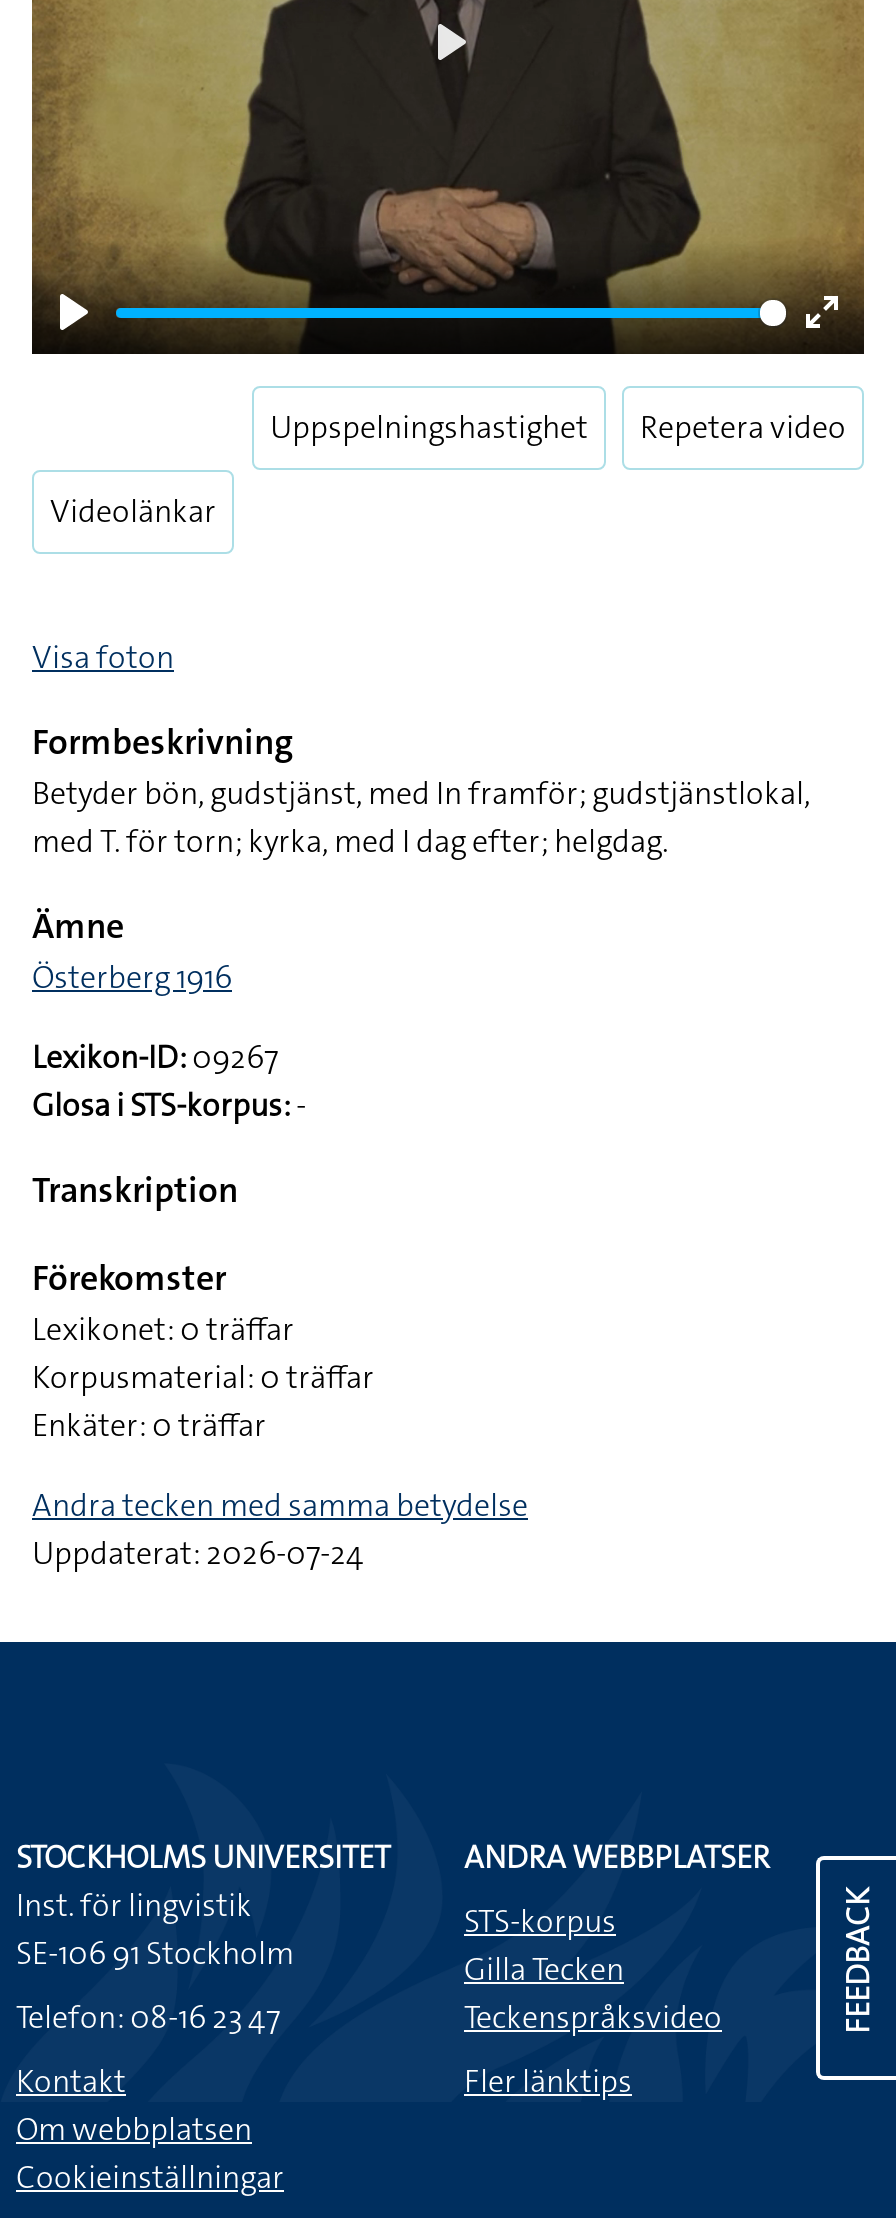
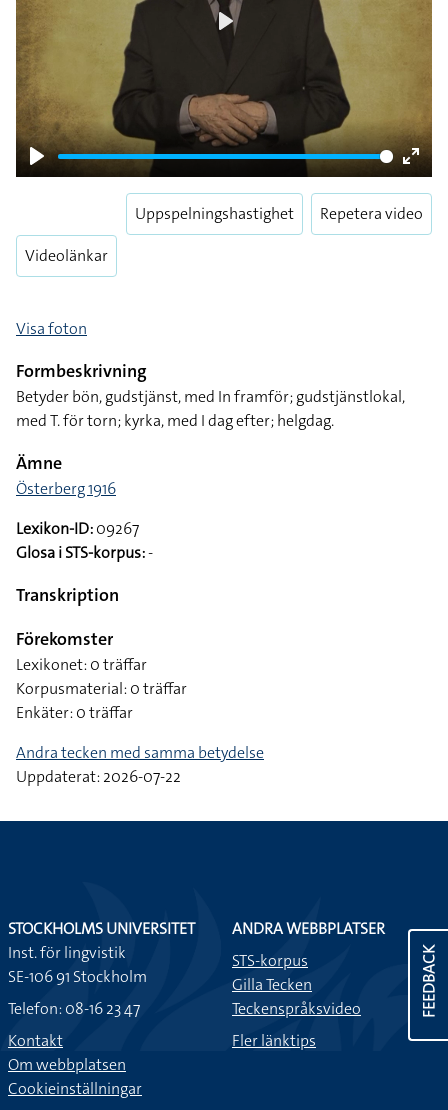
- Uppdaterat: 2026-07-24
+ Uppdaterat: 2026-07-22
